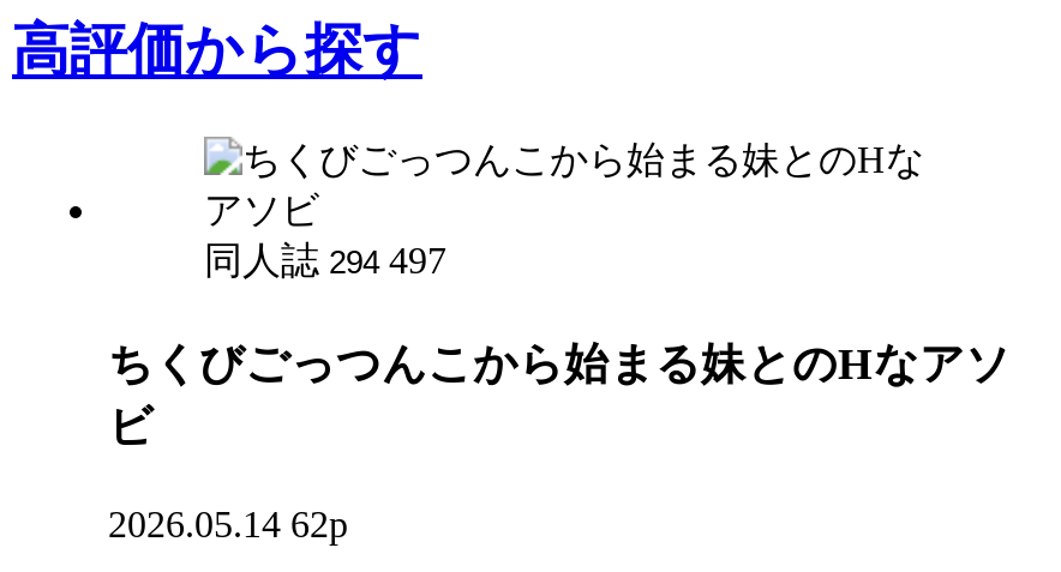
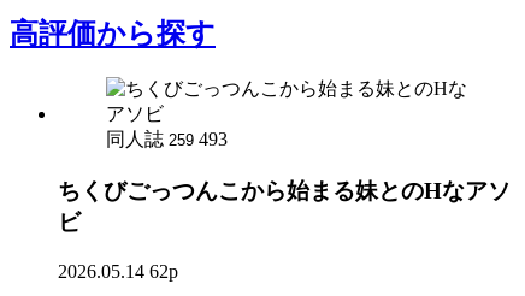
- 同人誌 294 497
+ 同人誌 259 493
